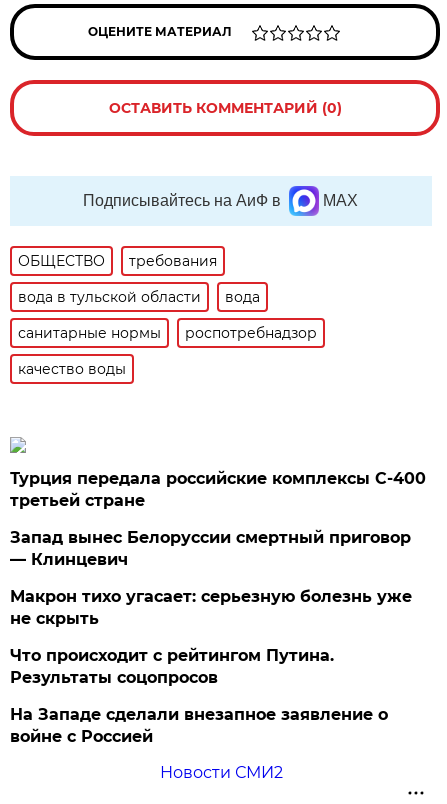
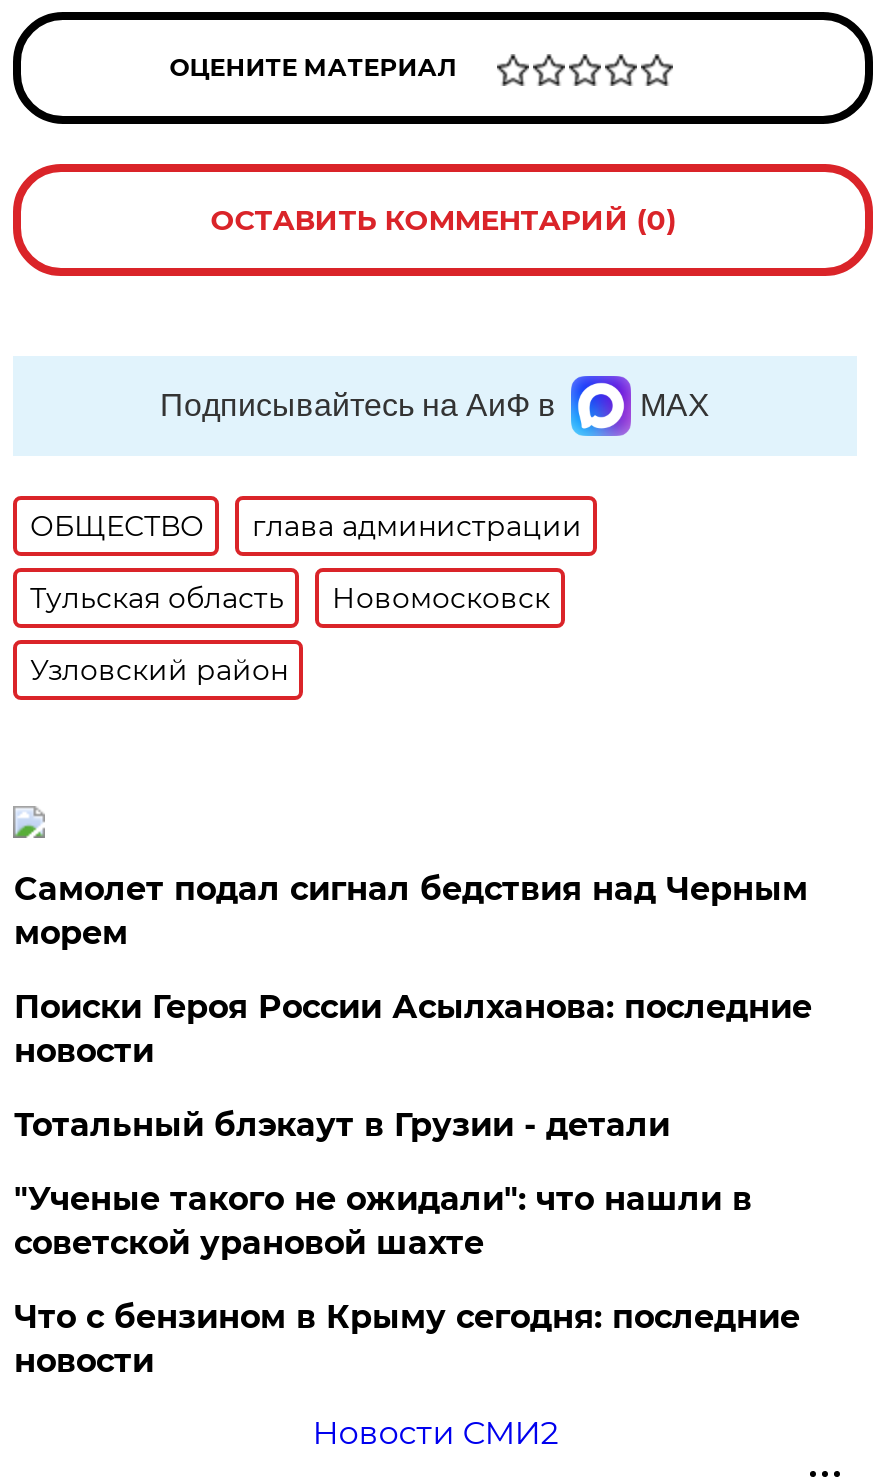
- требования
- вода в тульской области
- вода
- санитарные нормы
- роспотребнадзор
- качество воды
+ глава администрации
+ Тульская область
+ Новомосковск
+ Узловский район

- Турция передала российские комплексы С-400
- третьей стране
- Запад вынес Белоруссии смертный приговор
- — Клинцевич
- Макрон тихо угасает: серьезную болезнь уже
- не скрыть
- Что происходит с рейтингом Путина.
- Результаты соцопросов
- На Западе сделали внезапное заявление о
- войне с Россией
+ Самолет подал сигнал бедствия над Черным
+ морем
+ Поиски Героя России Асылханова: последние
+ новости
+ Тотальный блэкаут в Грузии - детали
+ "Ученые такого не ожидали": что нашли в
+ советской урановой шахте
+ Что с бензином в Крыму сегодня: последние
+ новости
